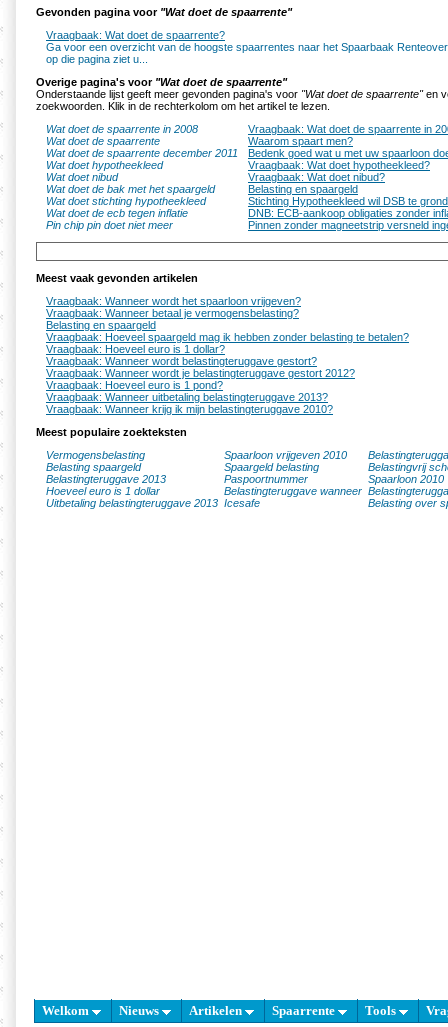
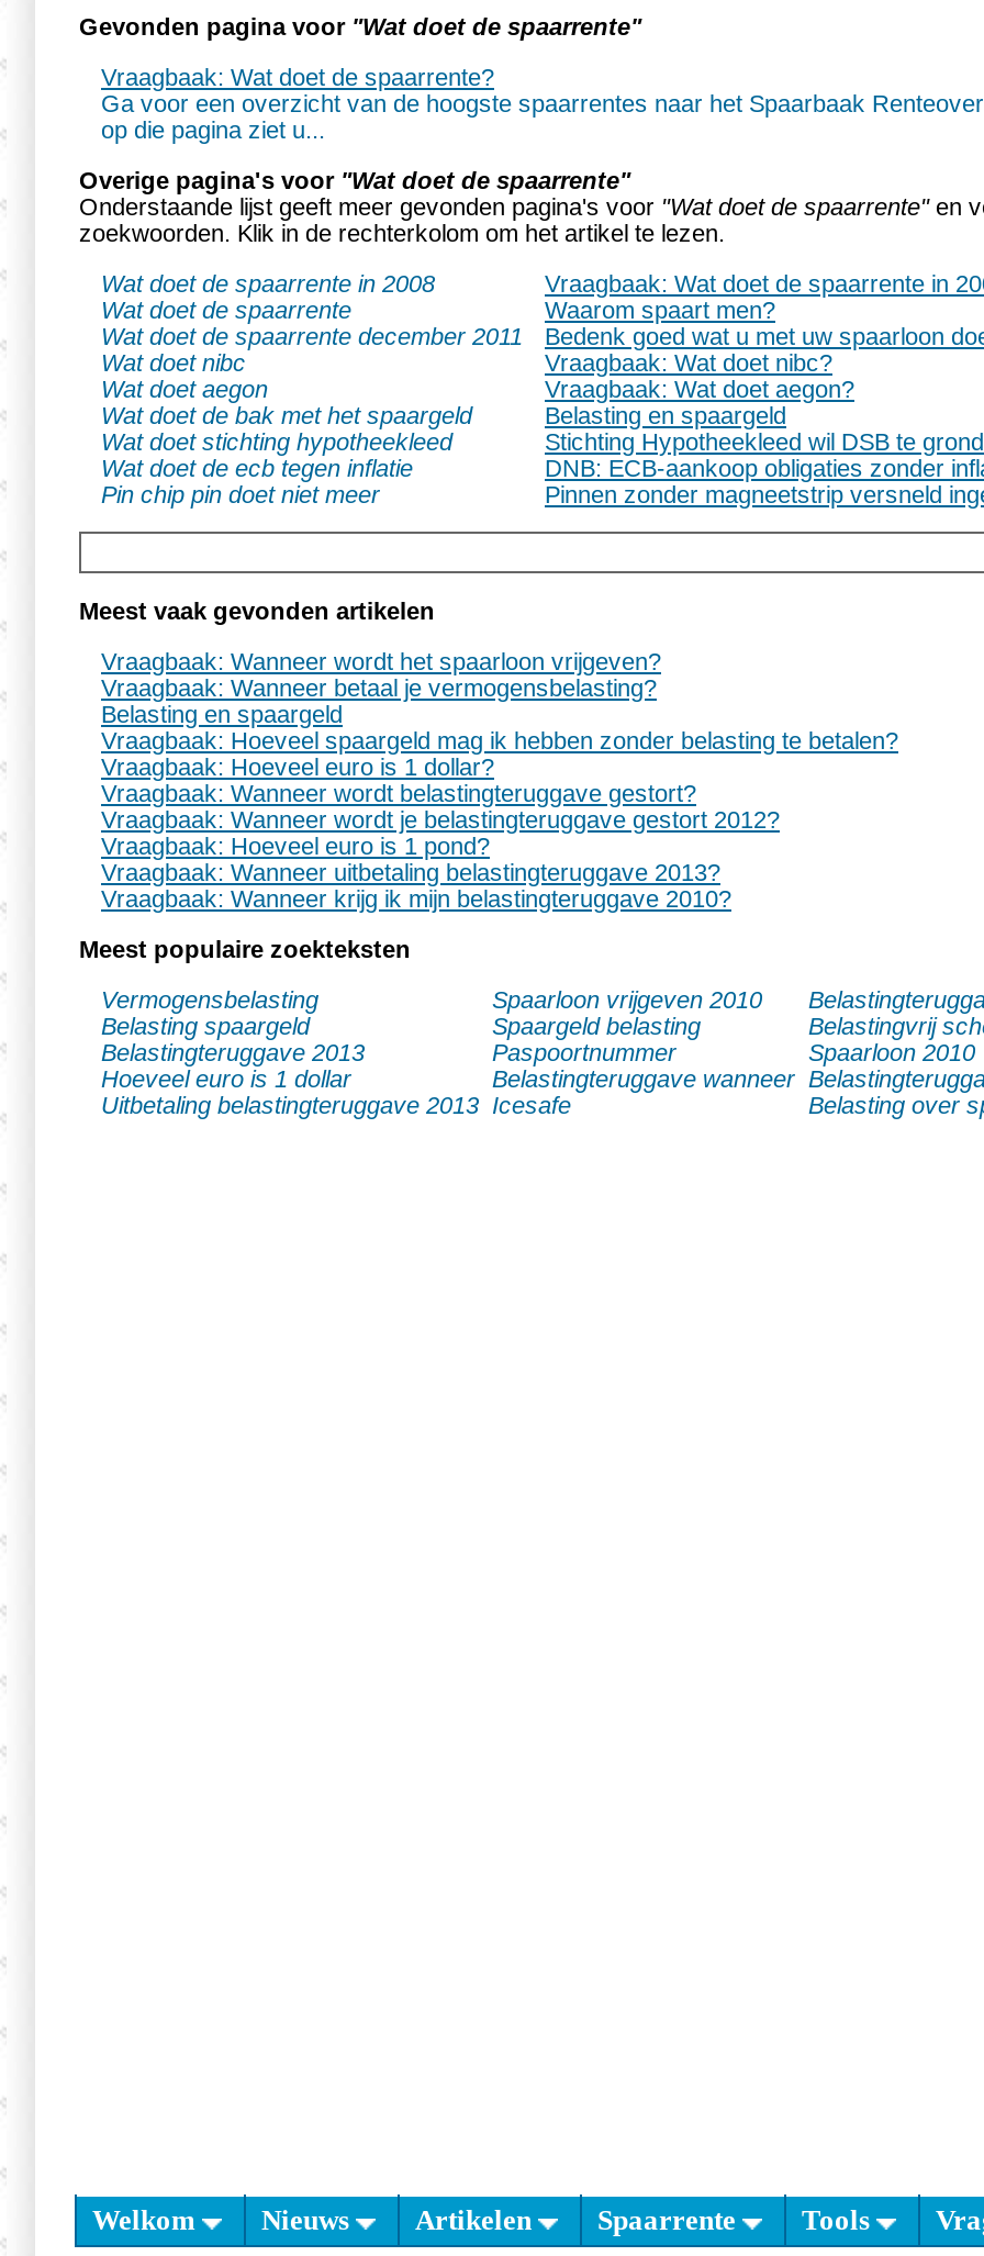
- Wat doet hypotheekleed
+ Wat doet nibc

- Vraagbaak: Wat doet hypotheekleed?
+ Vraagbaak: Wat doet nibc?

- Wat doet nibud
+ Wat doet aegon

- Vraagbaak: Wat doet nibud?
+ Vraagbaak: Wat doet aegon?
